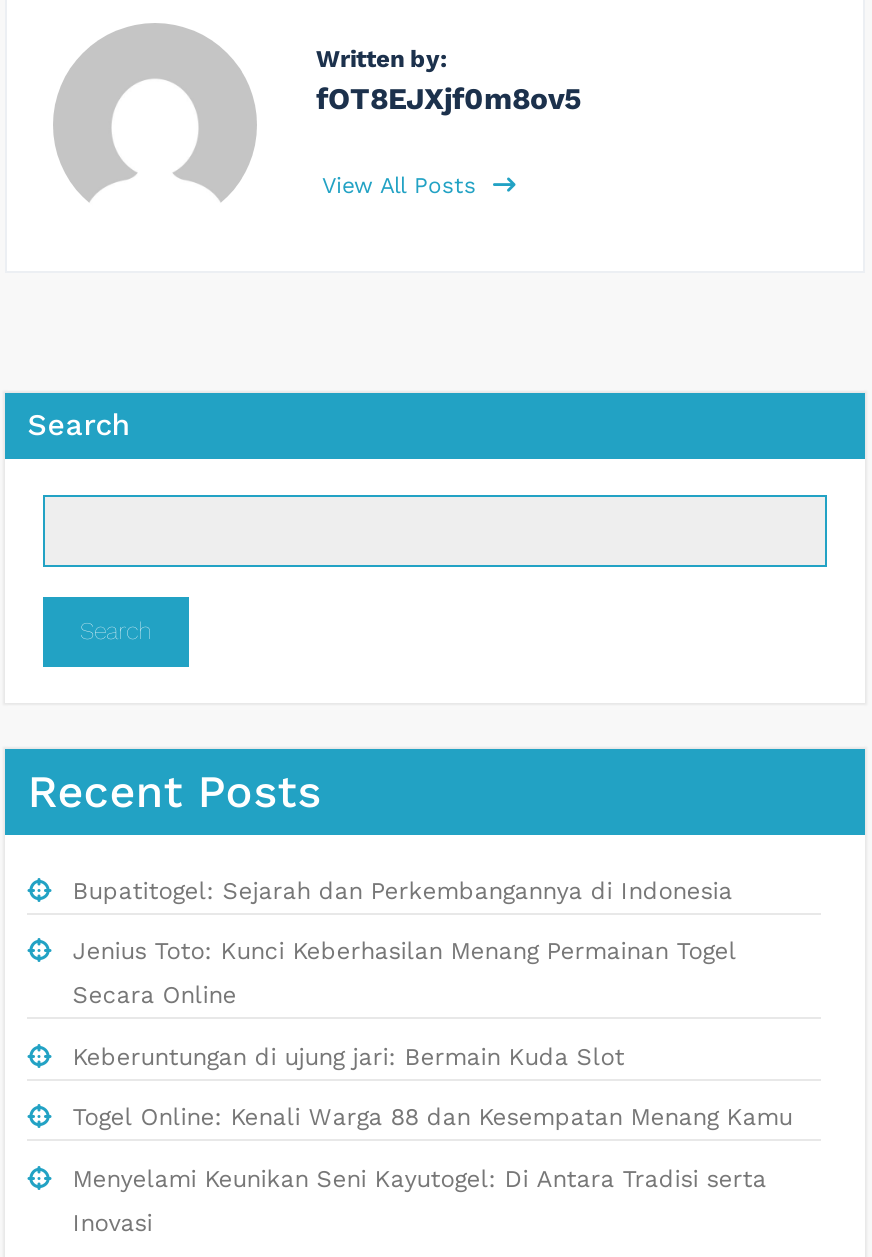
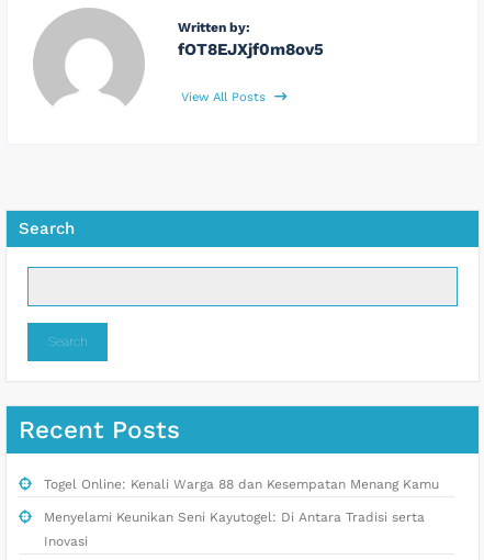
- Bupatitogel: Sejarah dan Perkembangannya di Indonesia
- Jenius Toto: Kunci Keberhasilan Menang Permainan Togel
- Secara Online
- Keberuntungan di ujung jari: Bermain Kuda Slot
